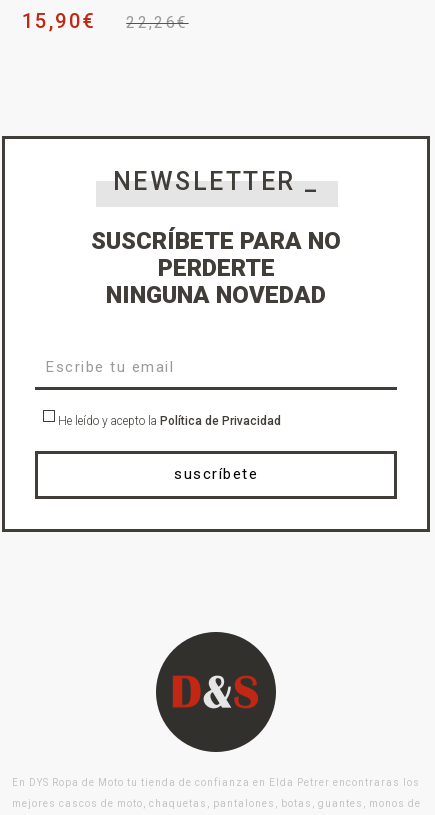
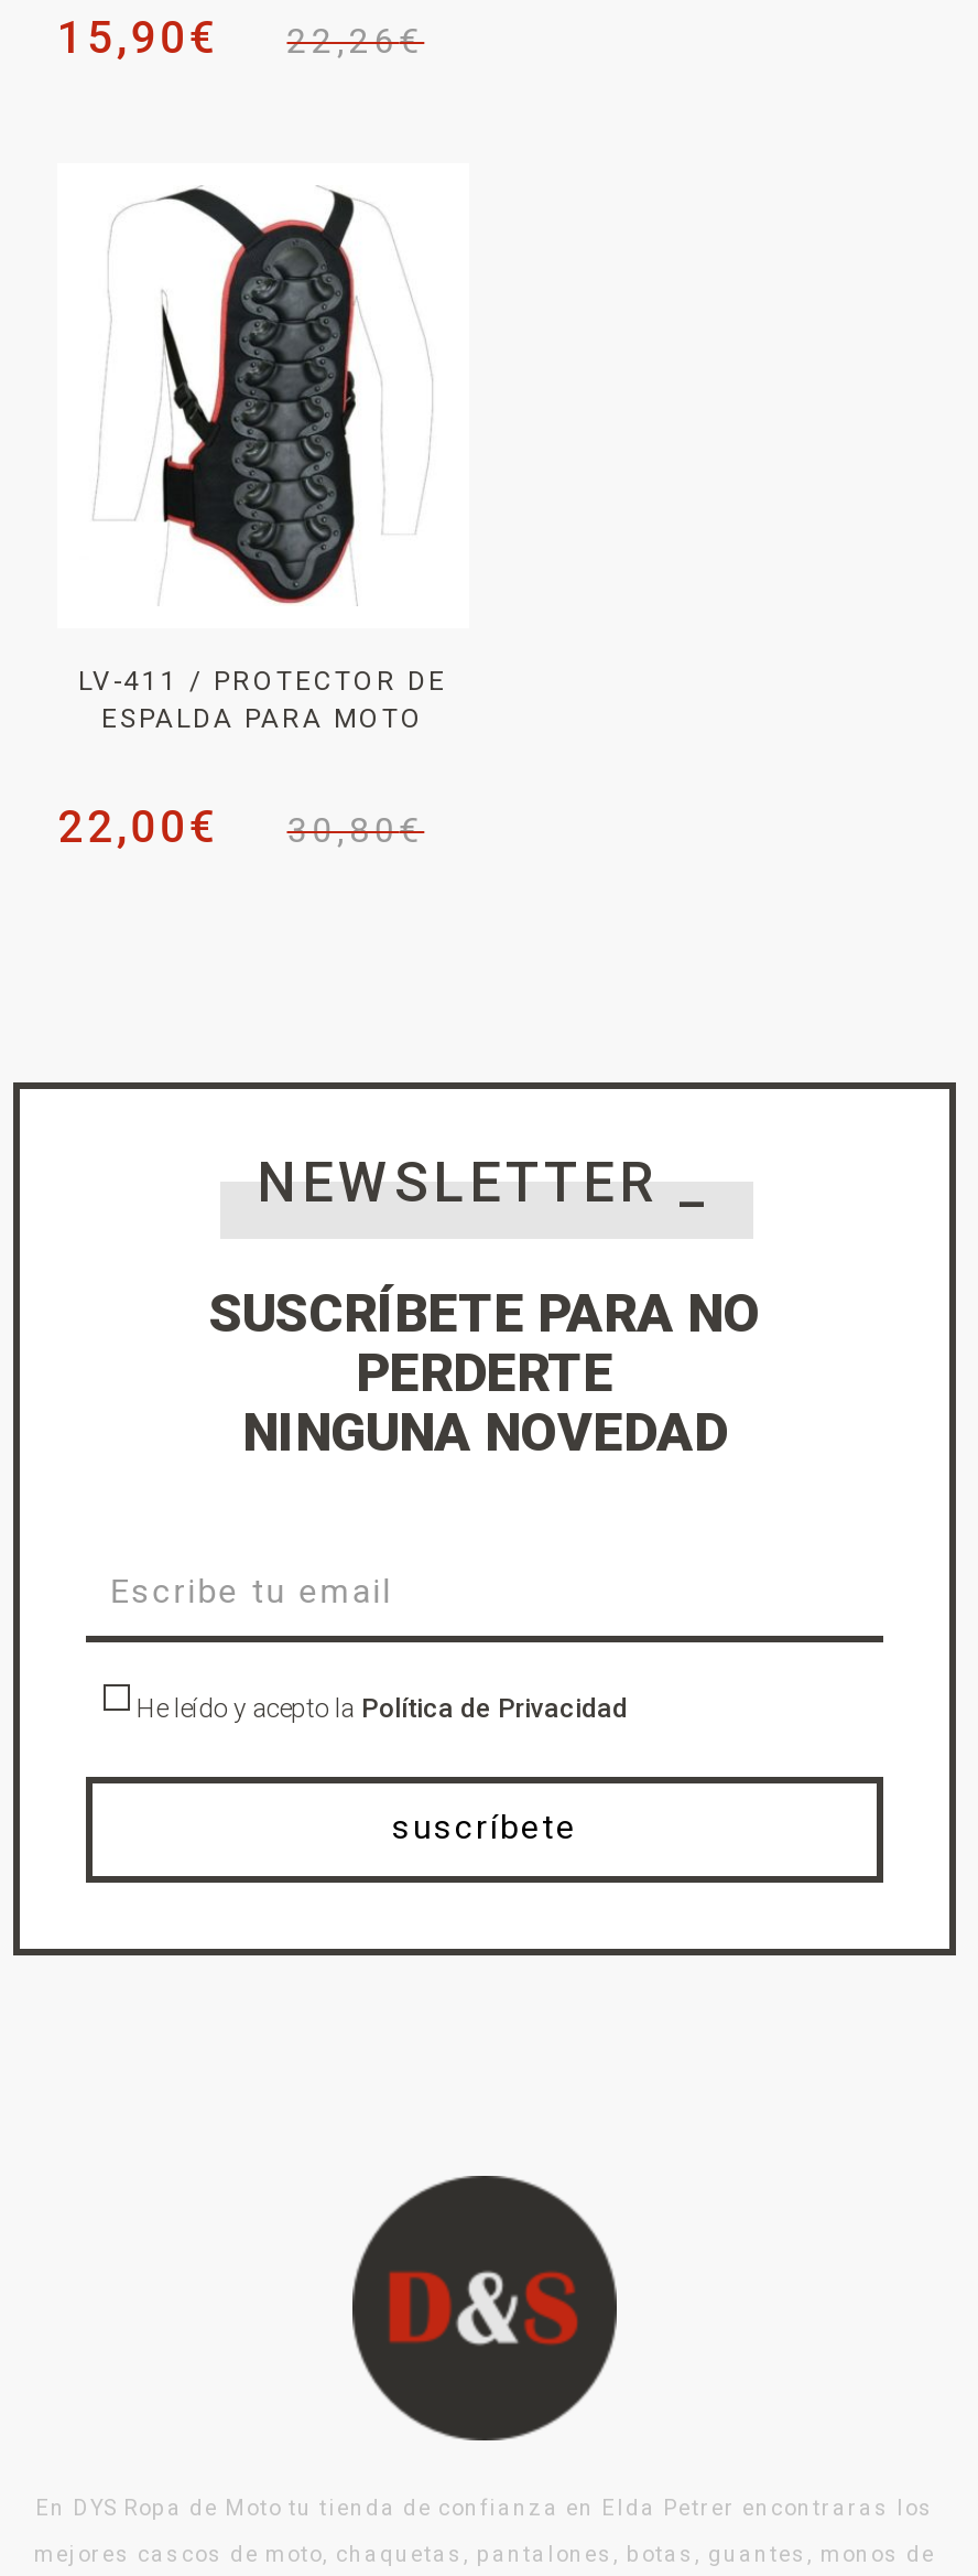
+ [image]
+ LV-411 / PROTECTOR DE
+ ESPALDA PARA MOTO
+ 30,80€
+ 22,00€
